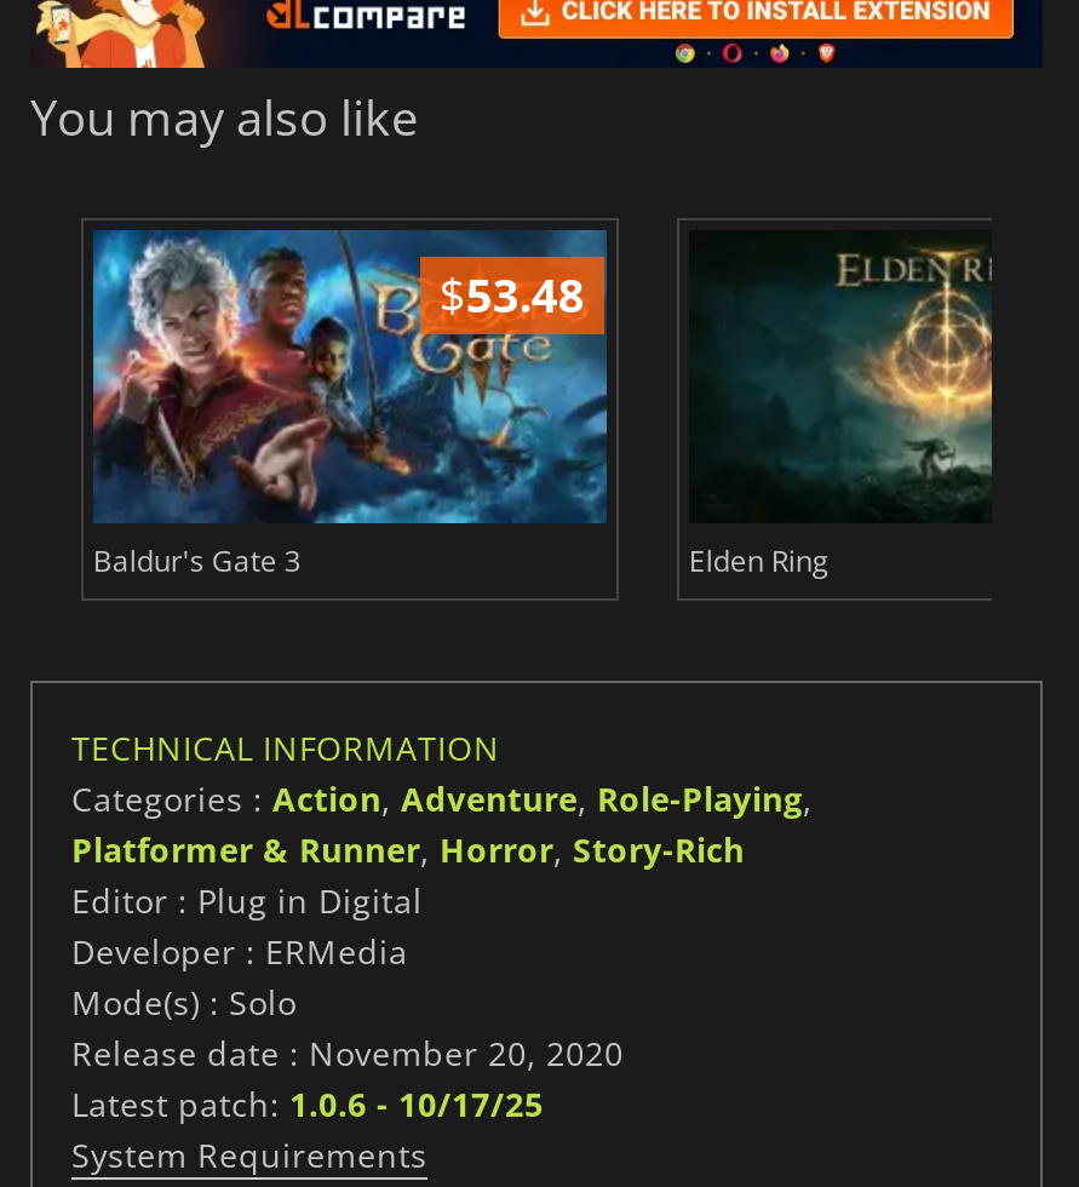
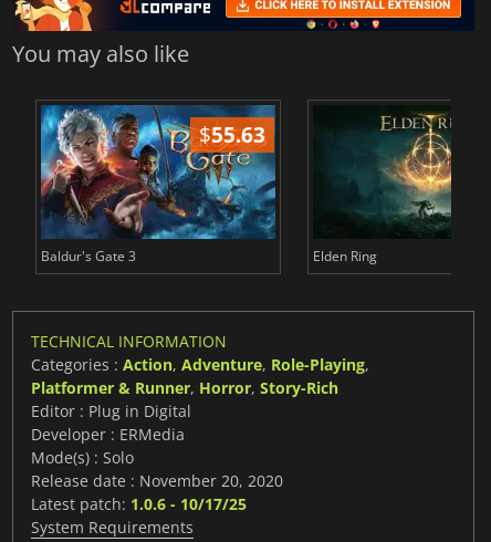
- $53.48
+ $55.63
